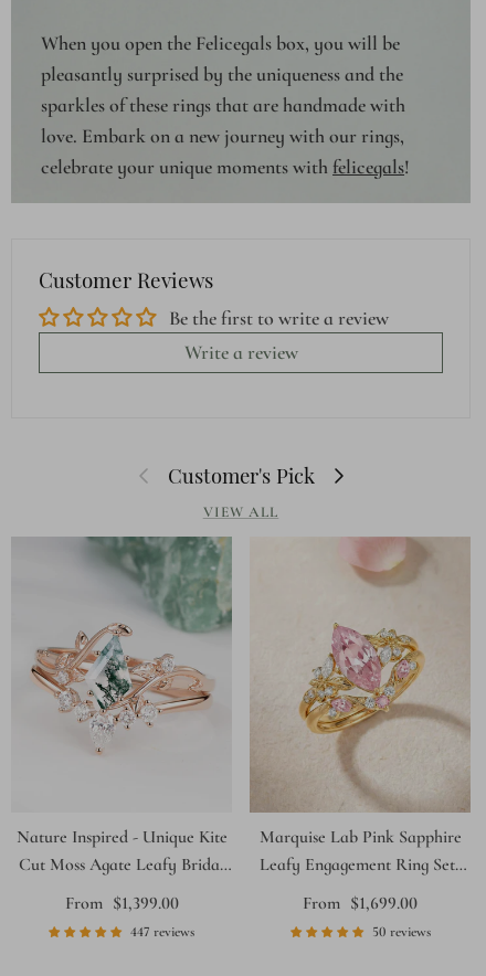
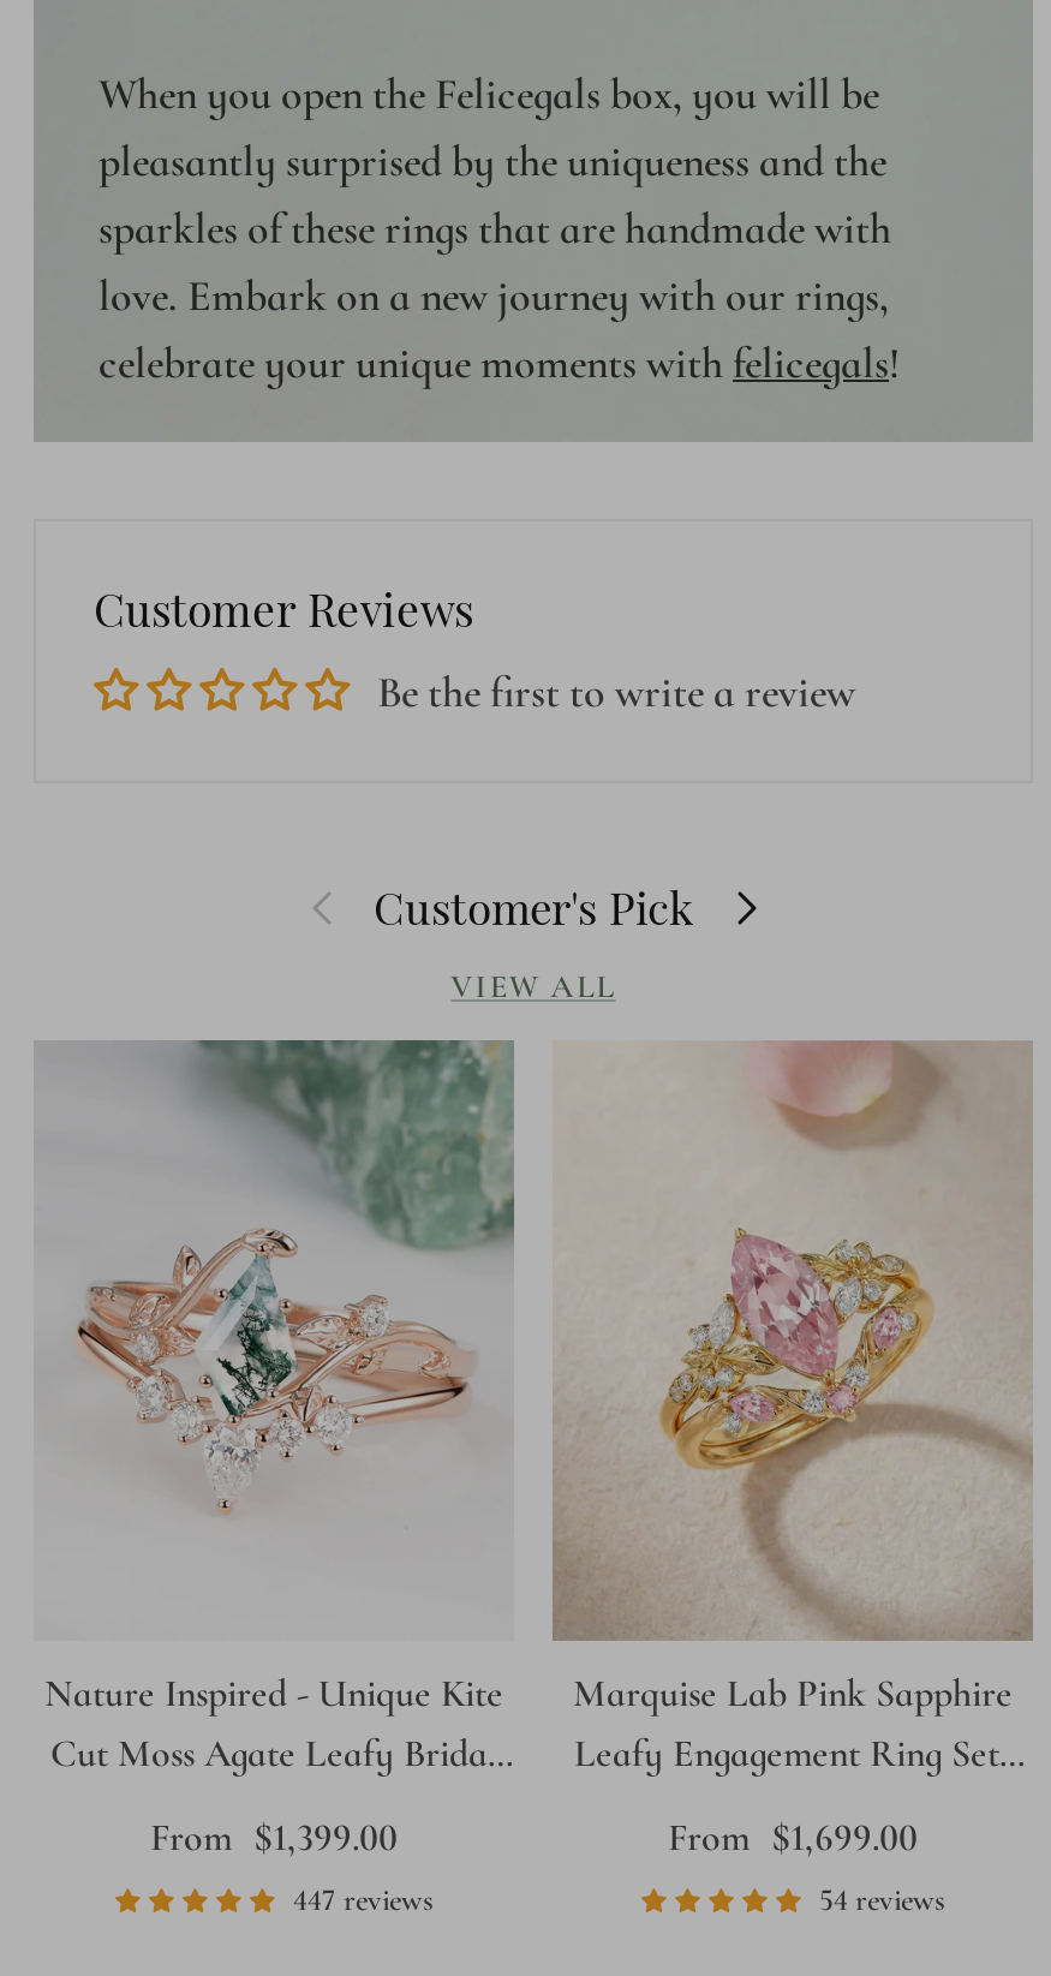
- Write a review

- 50 reviews
+ 54 reviews
